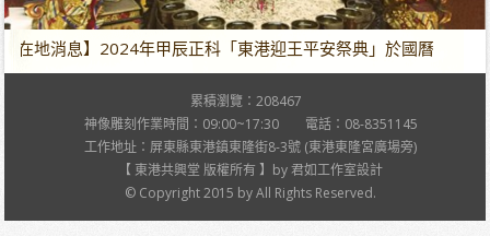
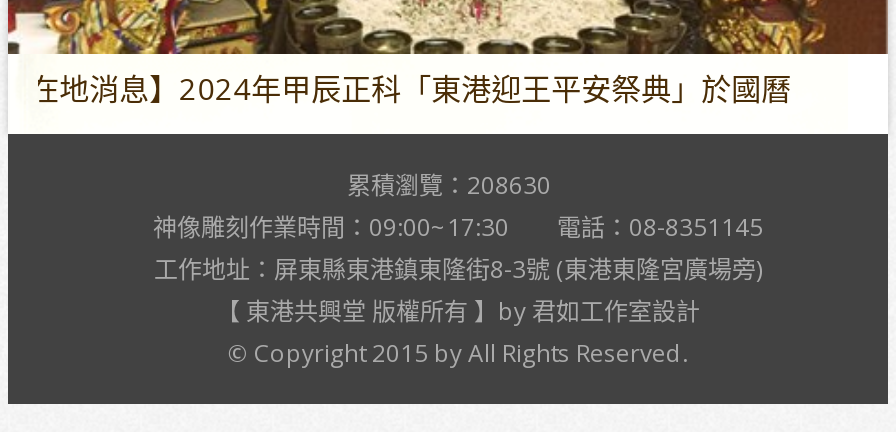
- 累積瀏覽：208467
+ 累積瀏覽：208630
